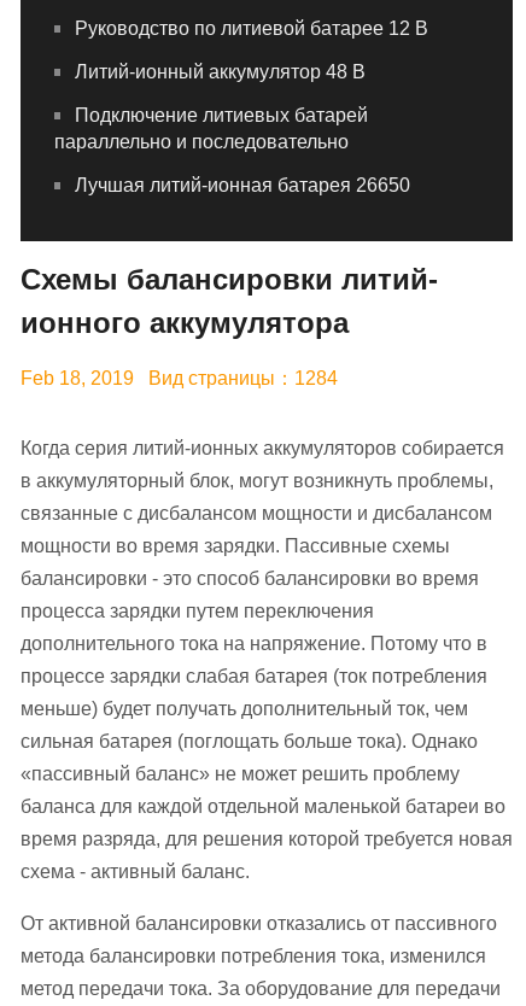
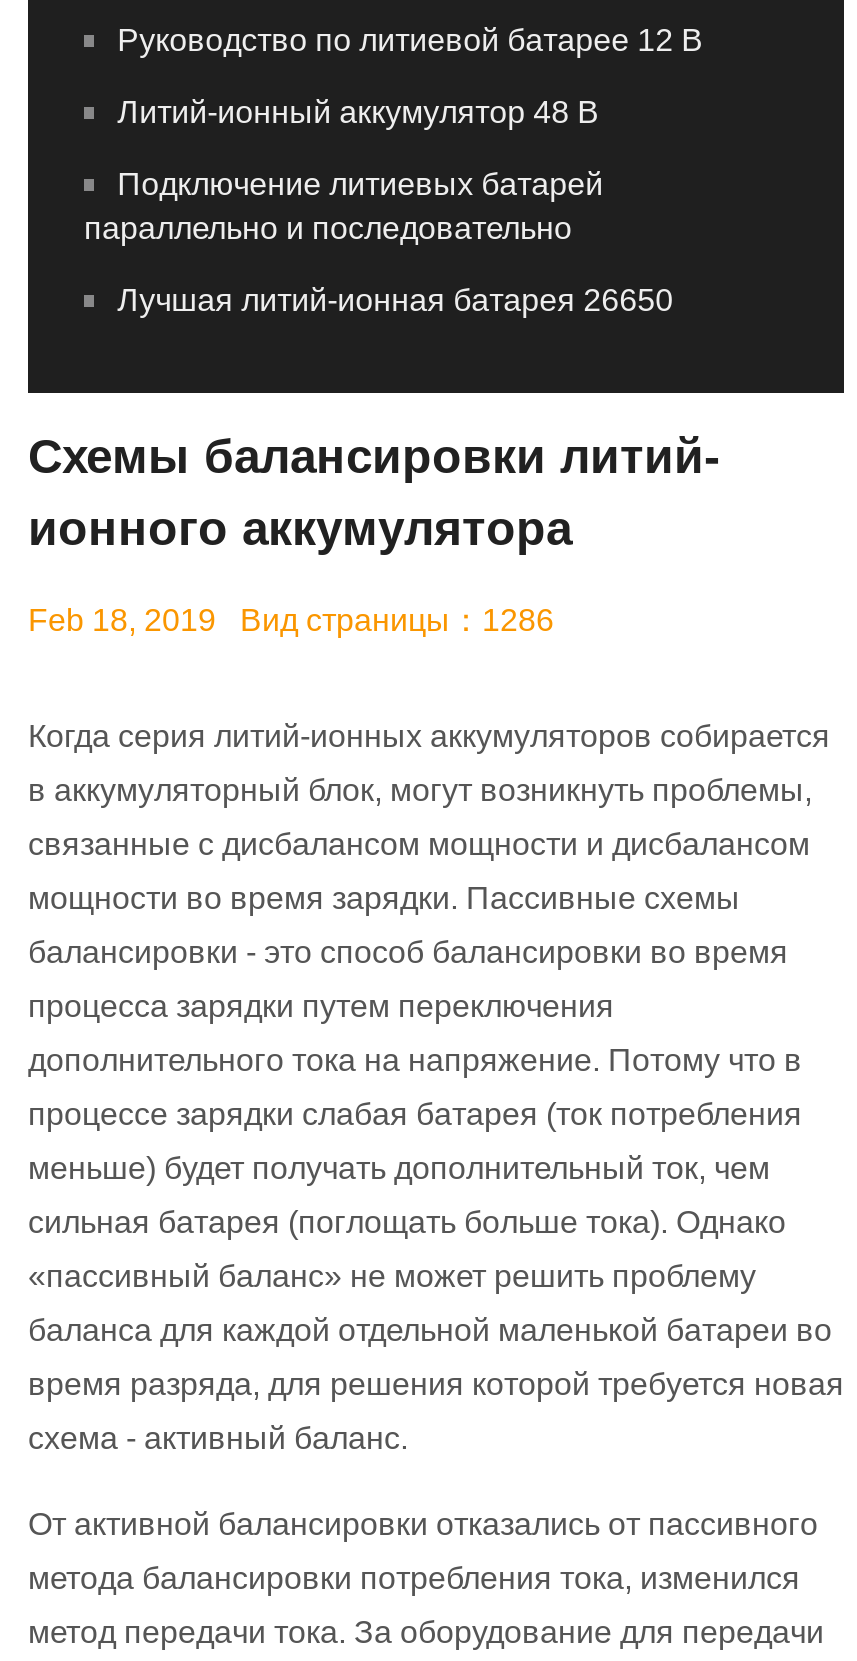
- Feb 18, 2019 Вид страницы：1284
+ Feb 18, 2019 Вид страницы：1286
